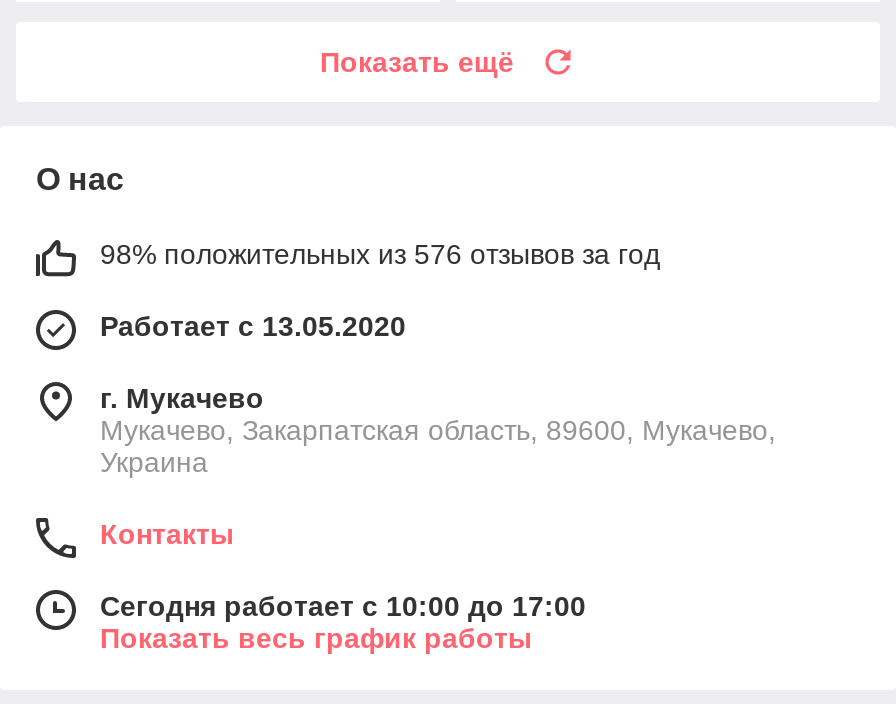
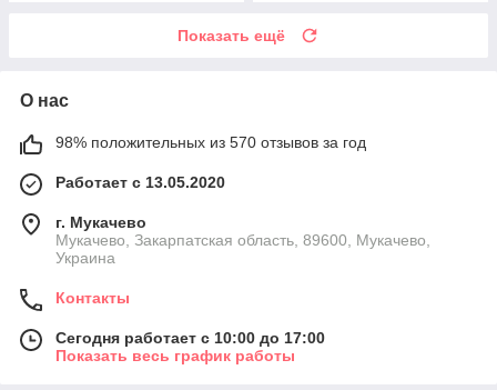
- 98% положительных из 576 отзывов за год
+ 98% положительных из 570 отзывов за год
